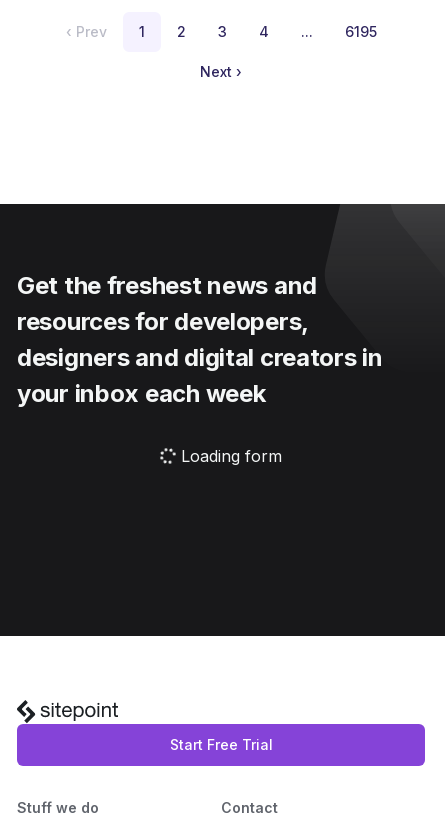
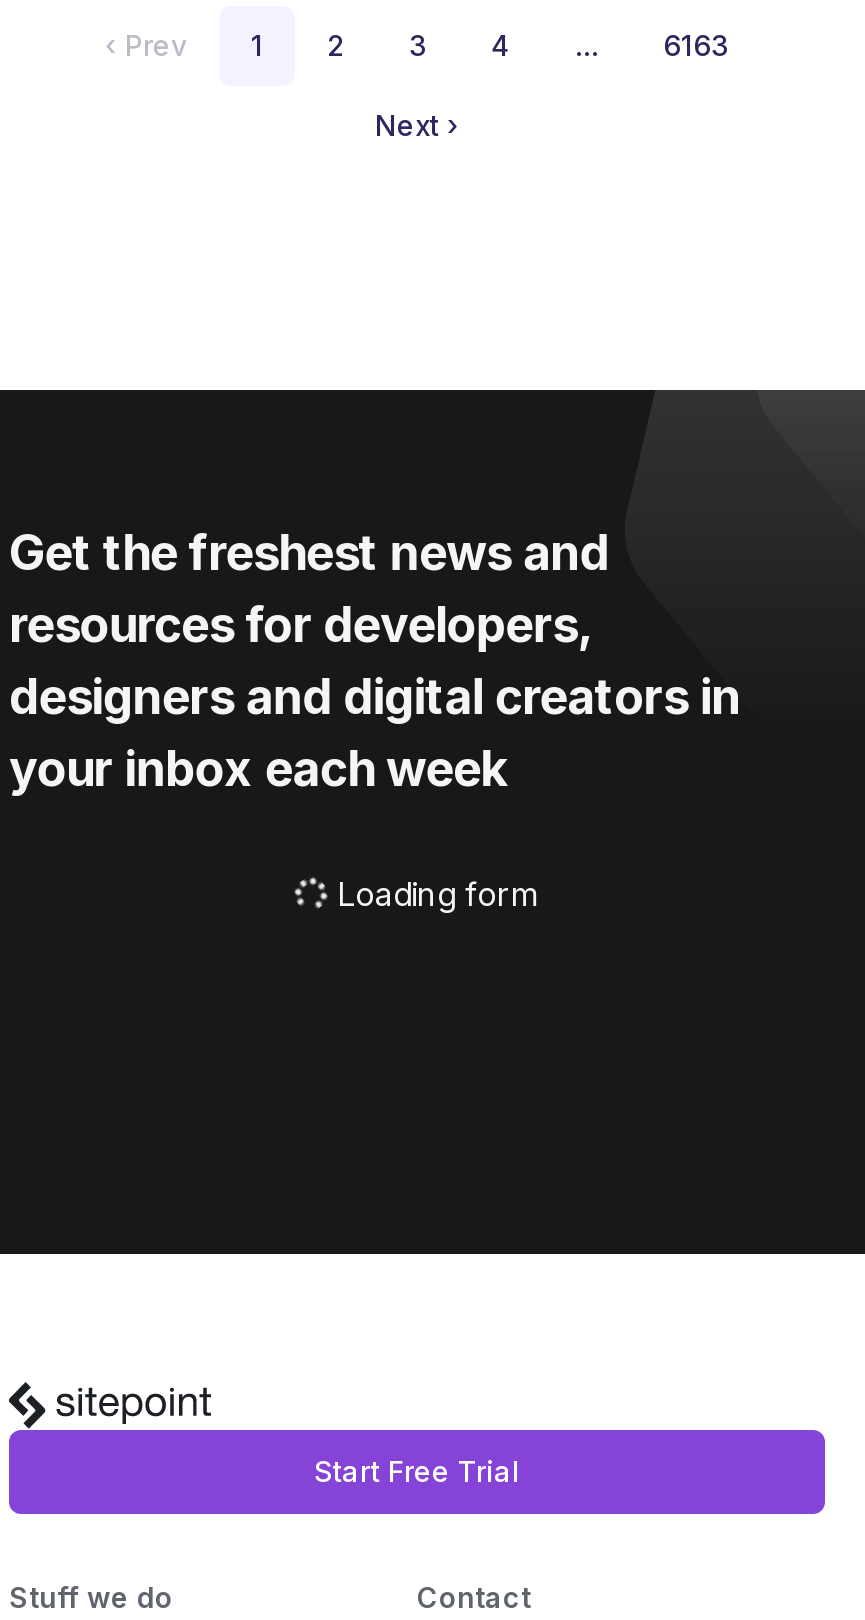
- 6195
+ 6163
